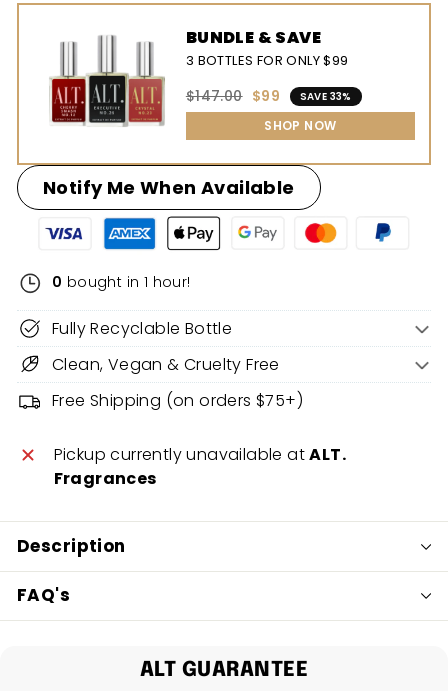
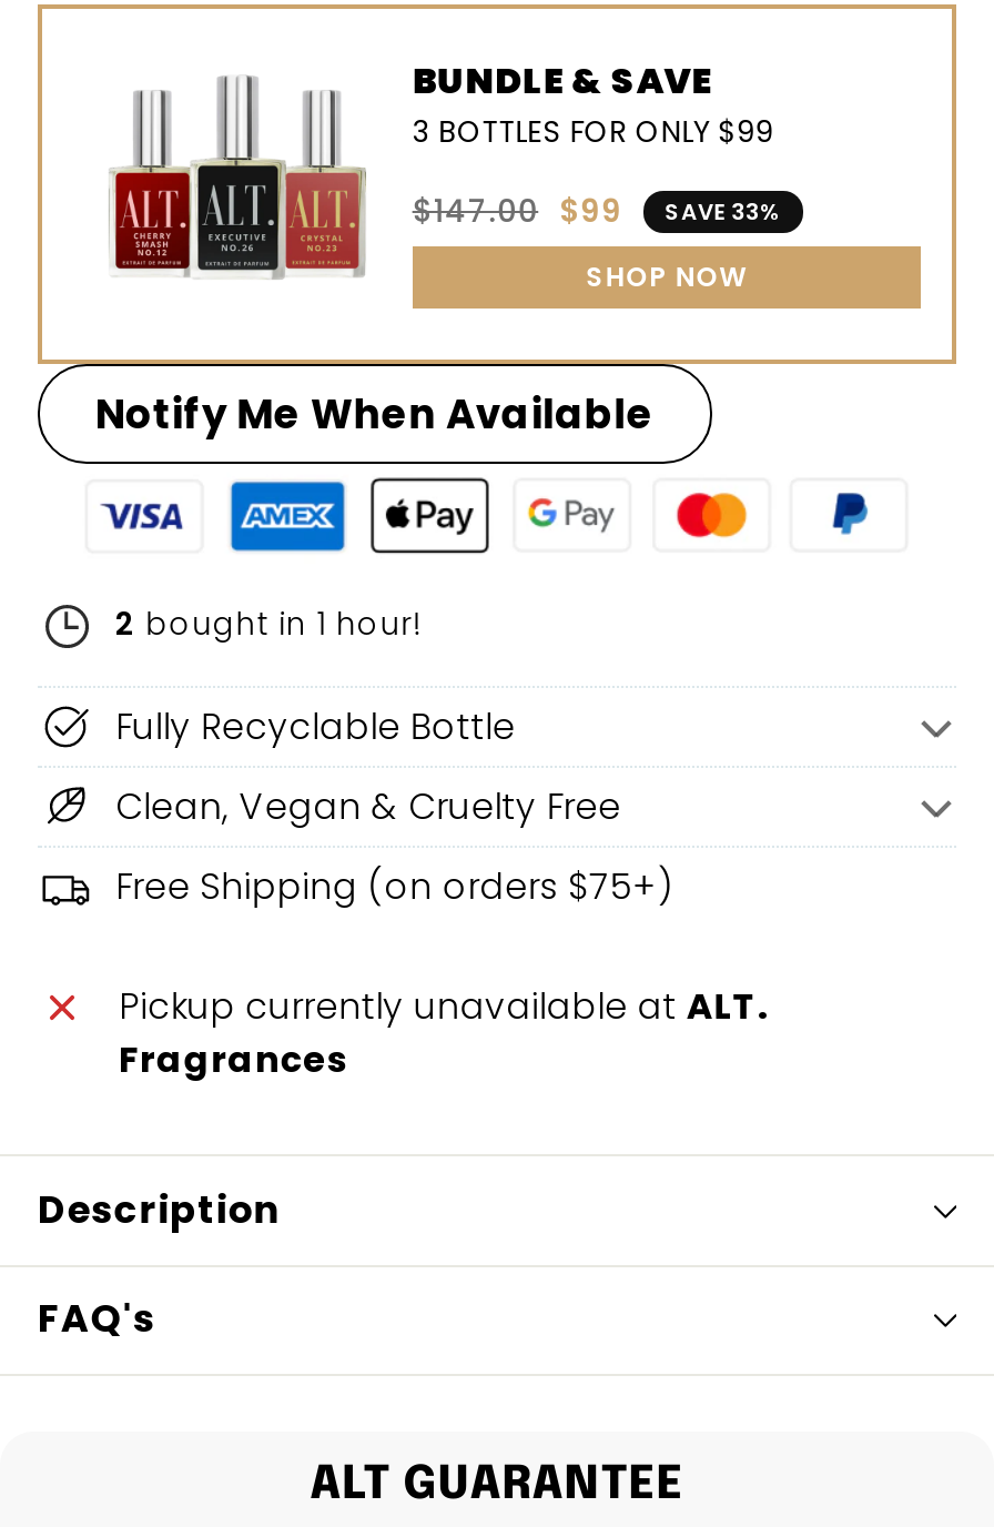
- 0 bought in 1 hour!
+ 2 bought in 1 hour!
